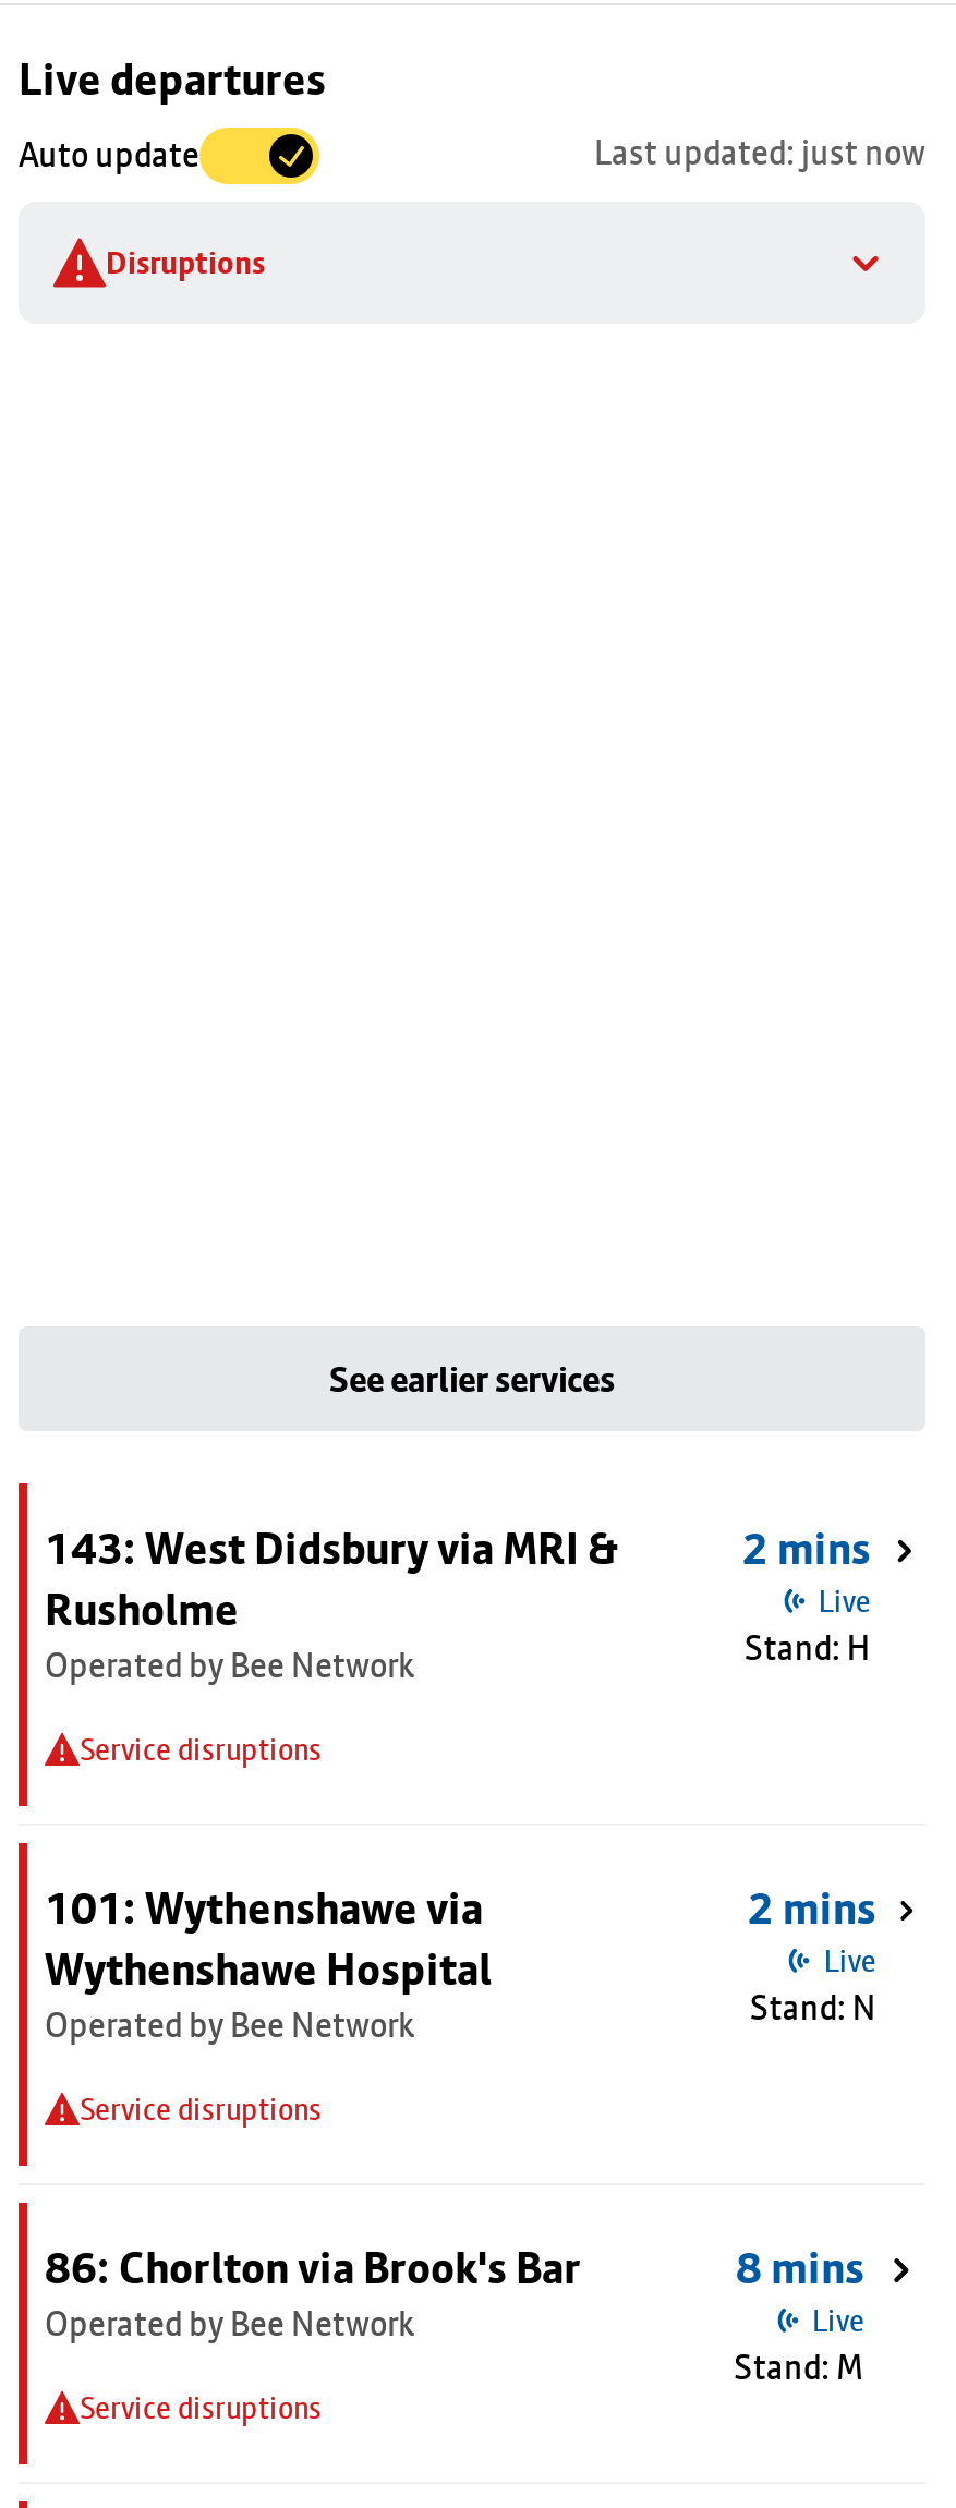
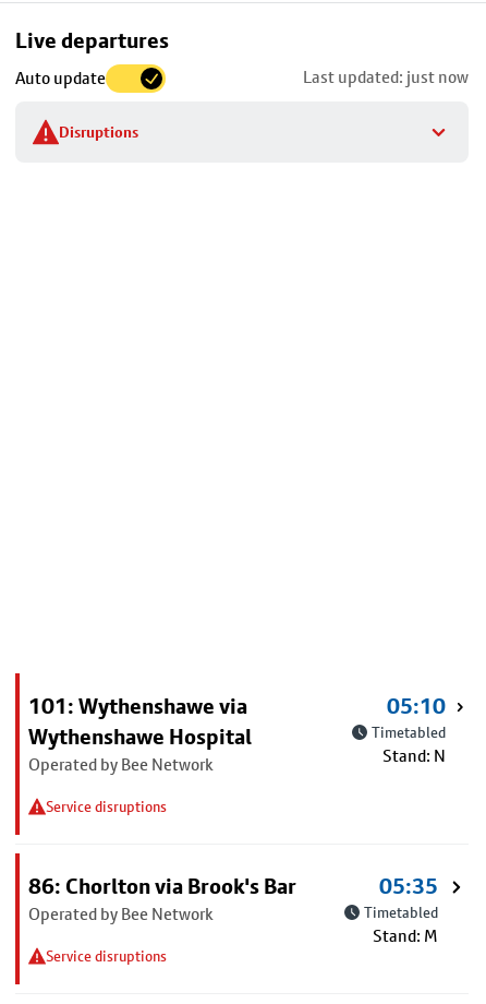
- See earlier services
- 143: West Didsbury via MRI &
- Rusholme
- Operated by Bee Network
- Service disruptions

- 2 mins
- Live
- Stand: H

- 2 mins
- Live
+ 05:10
+ Timetabled

- 8 mins
- Live
+ 05:35
+ Timetabled
